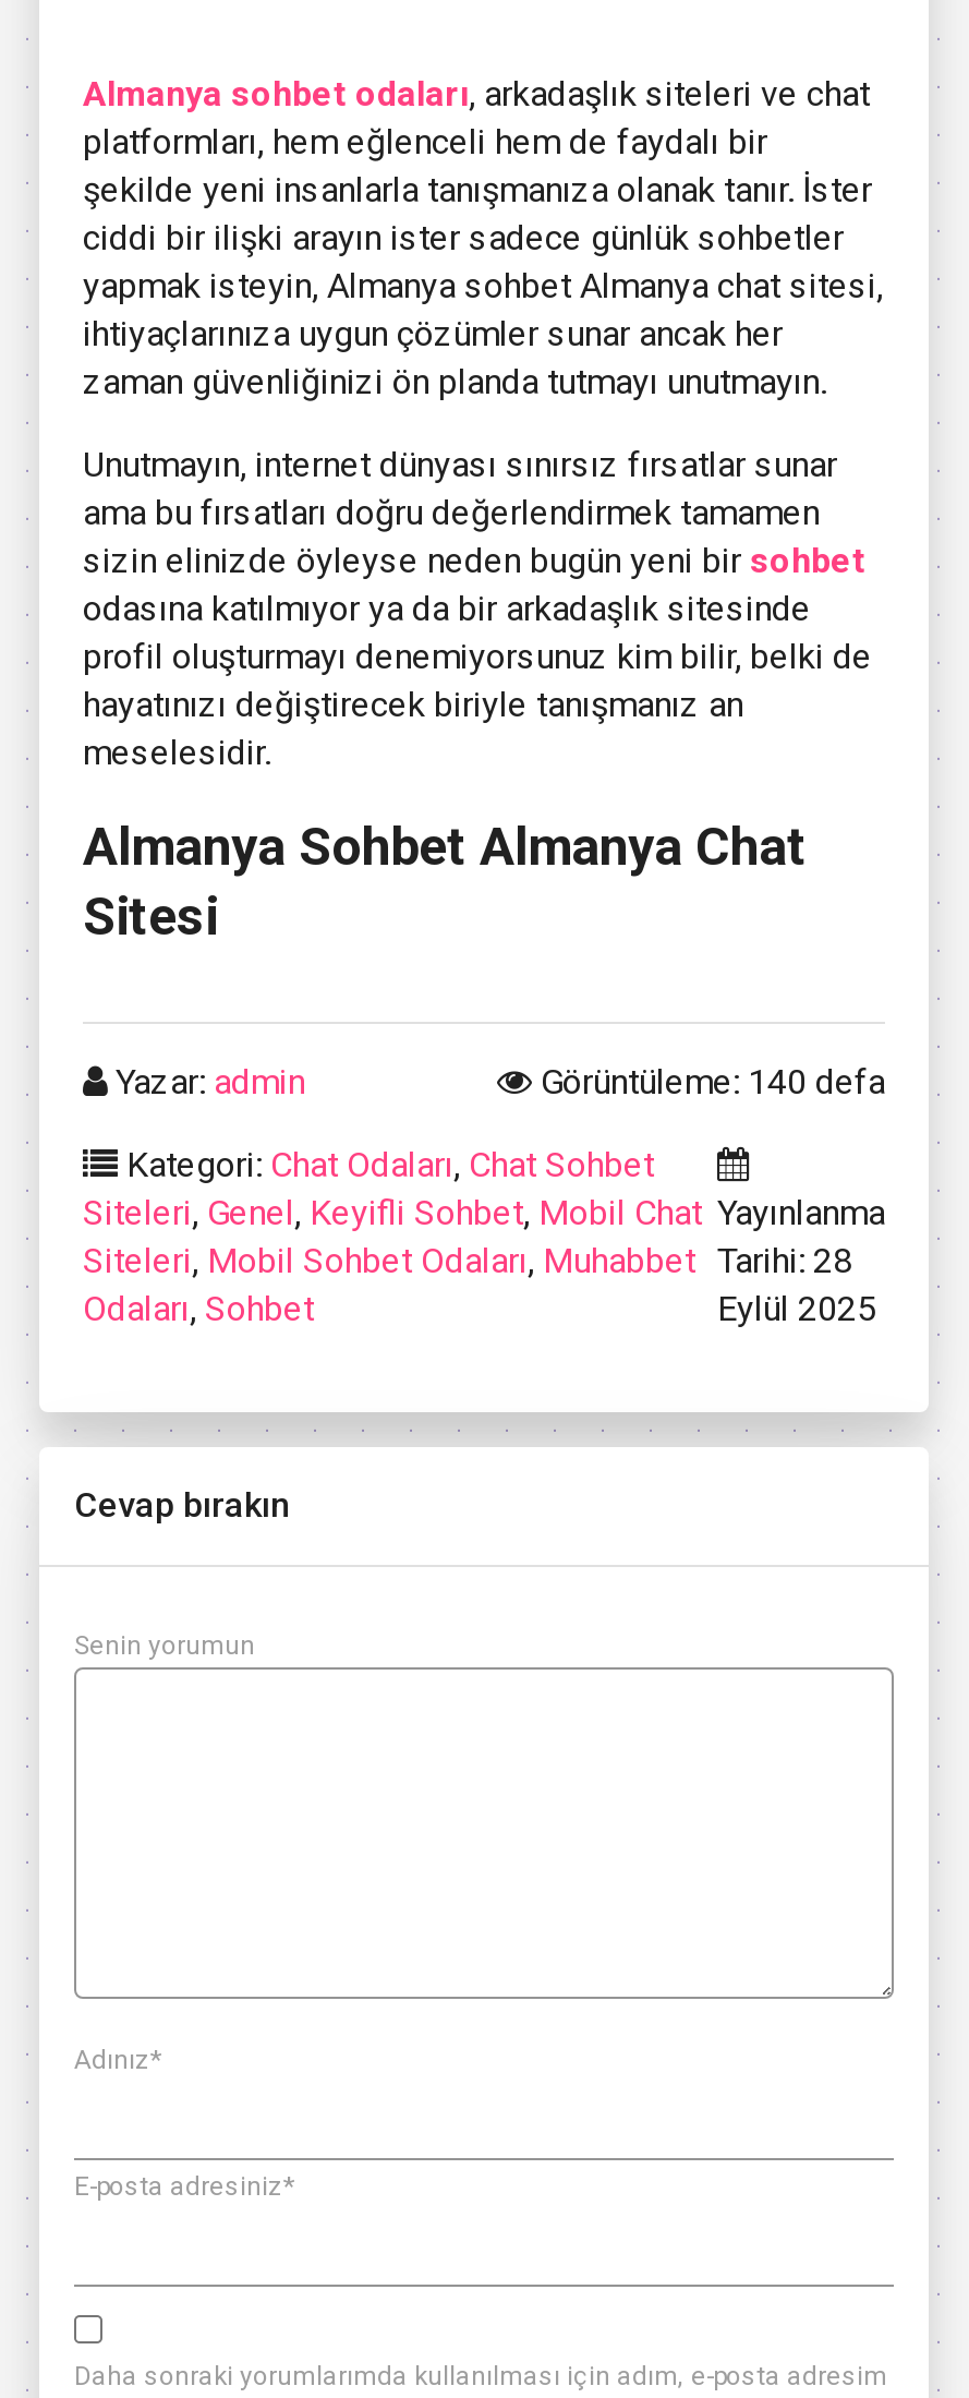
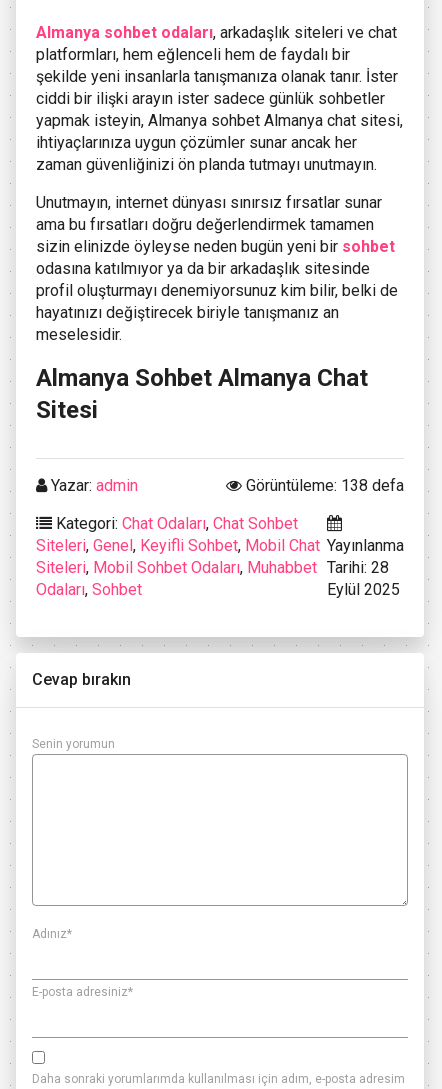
- Görüntüleme: 140 defa
+ Görüntüleme: 138 defa
